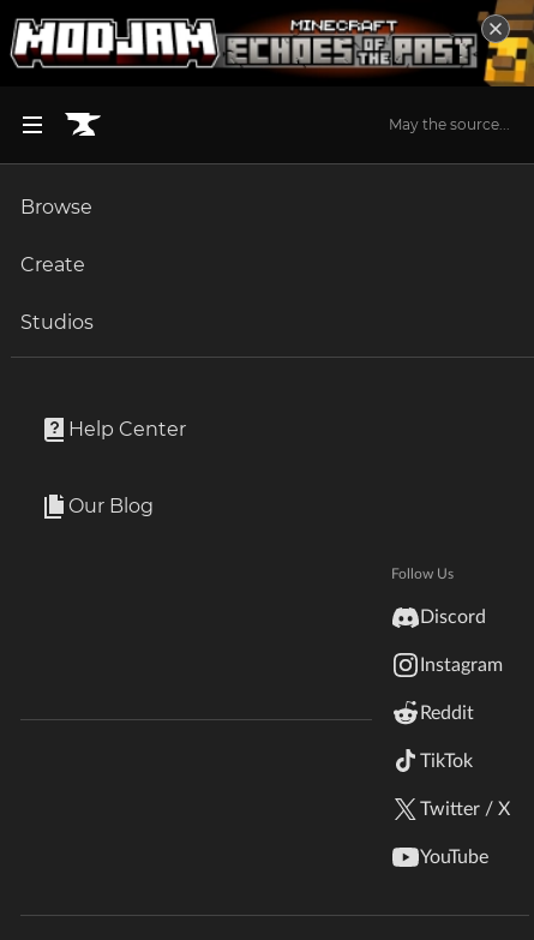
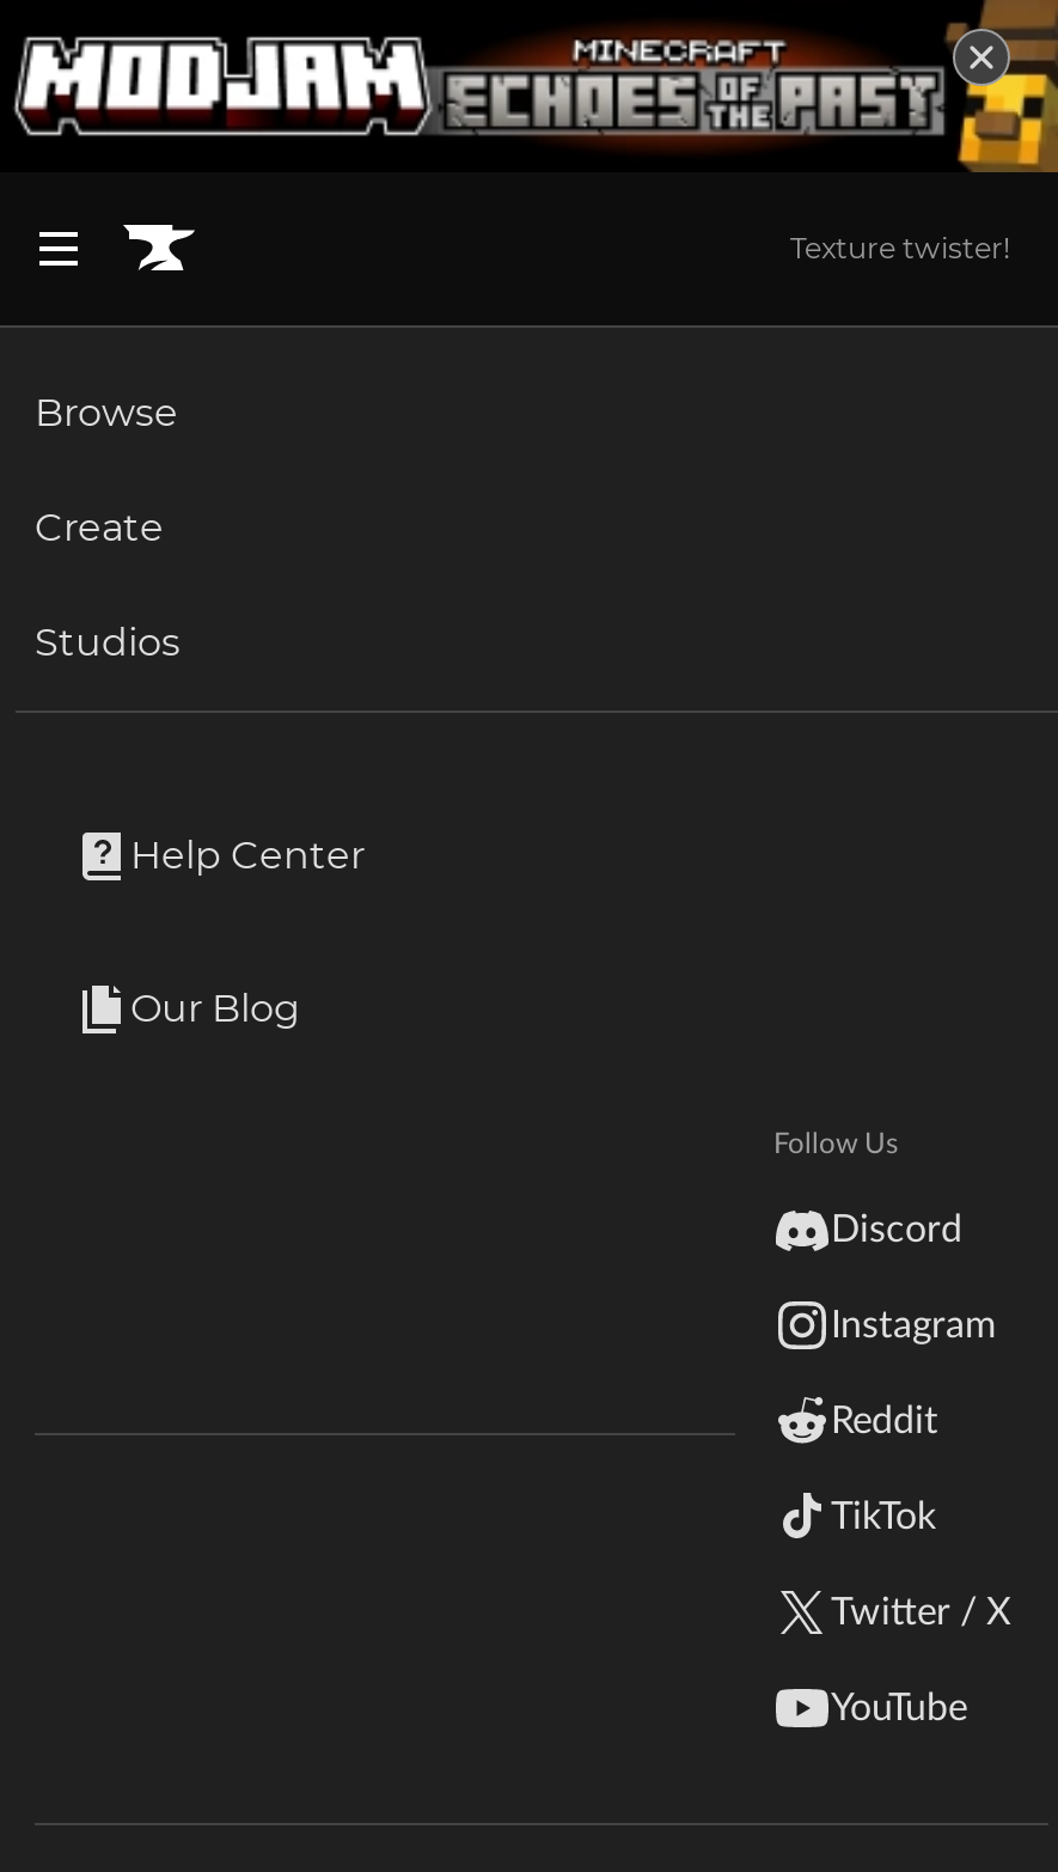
- May the source...
+ Texture twister!
